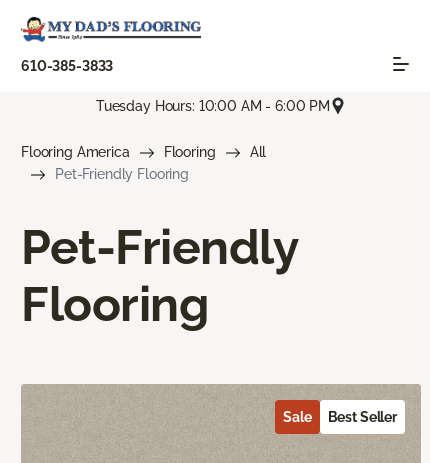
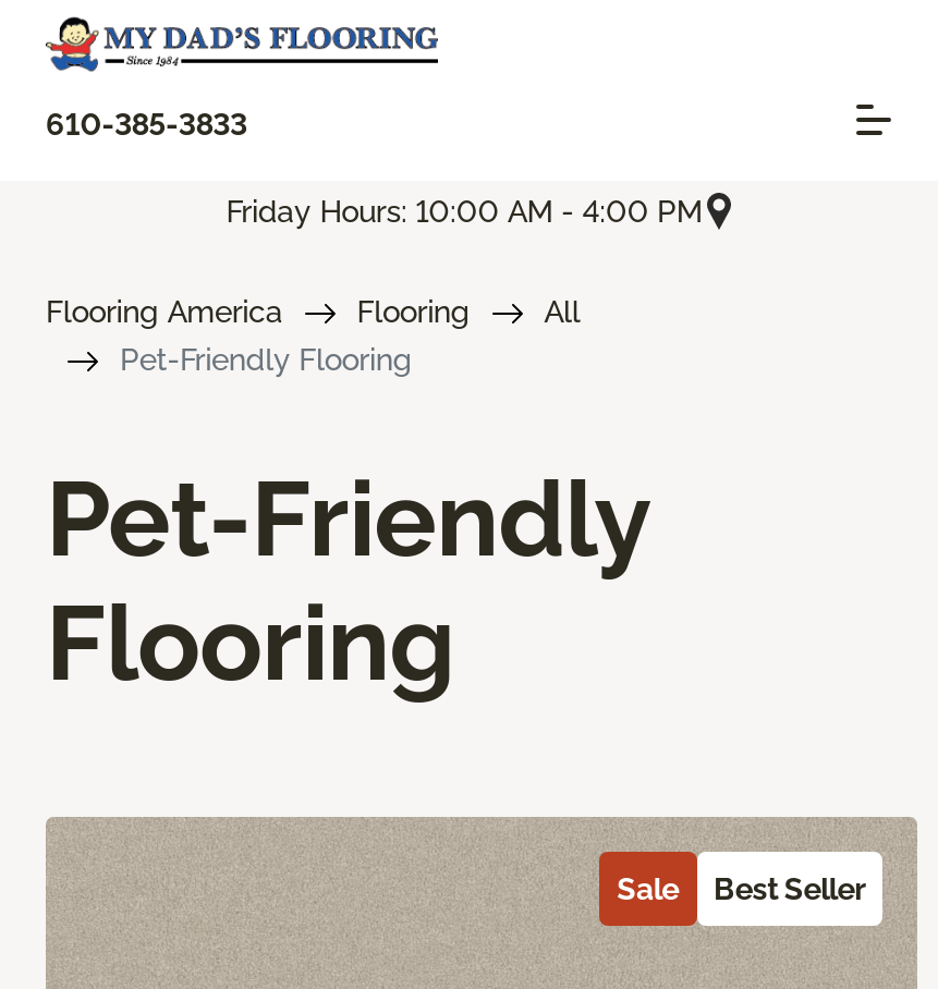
- Tuesday Hours: 10:00 AM - 6:00 PM
+ Friday Hours: 10:00 AM - 4:00 PM
